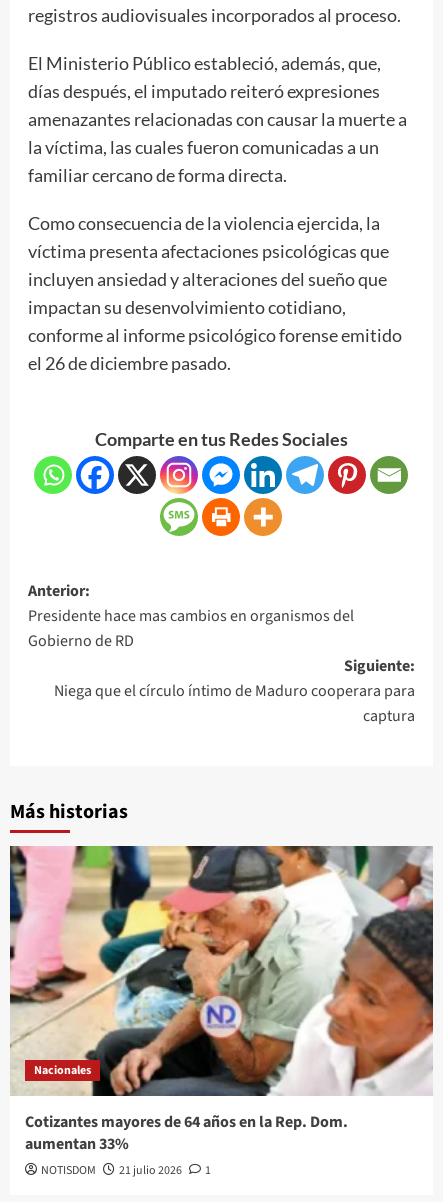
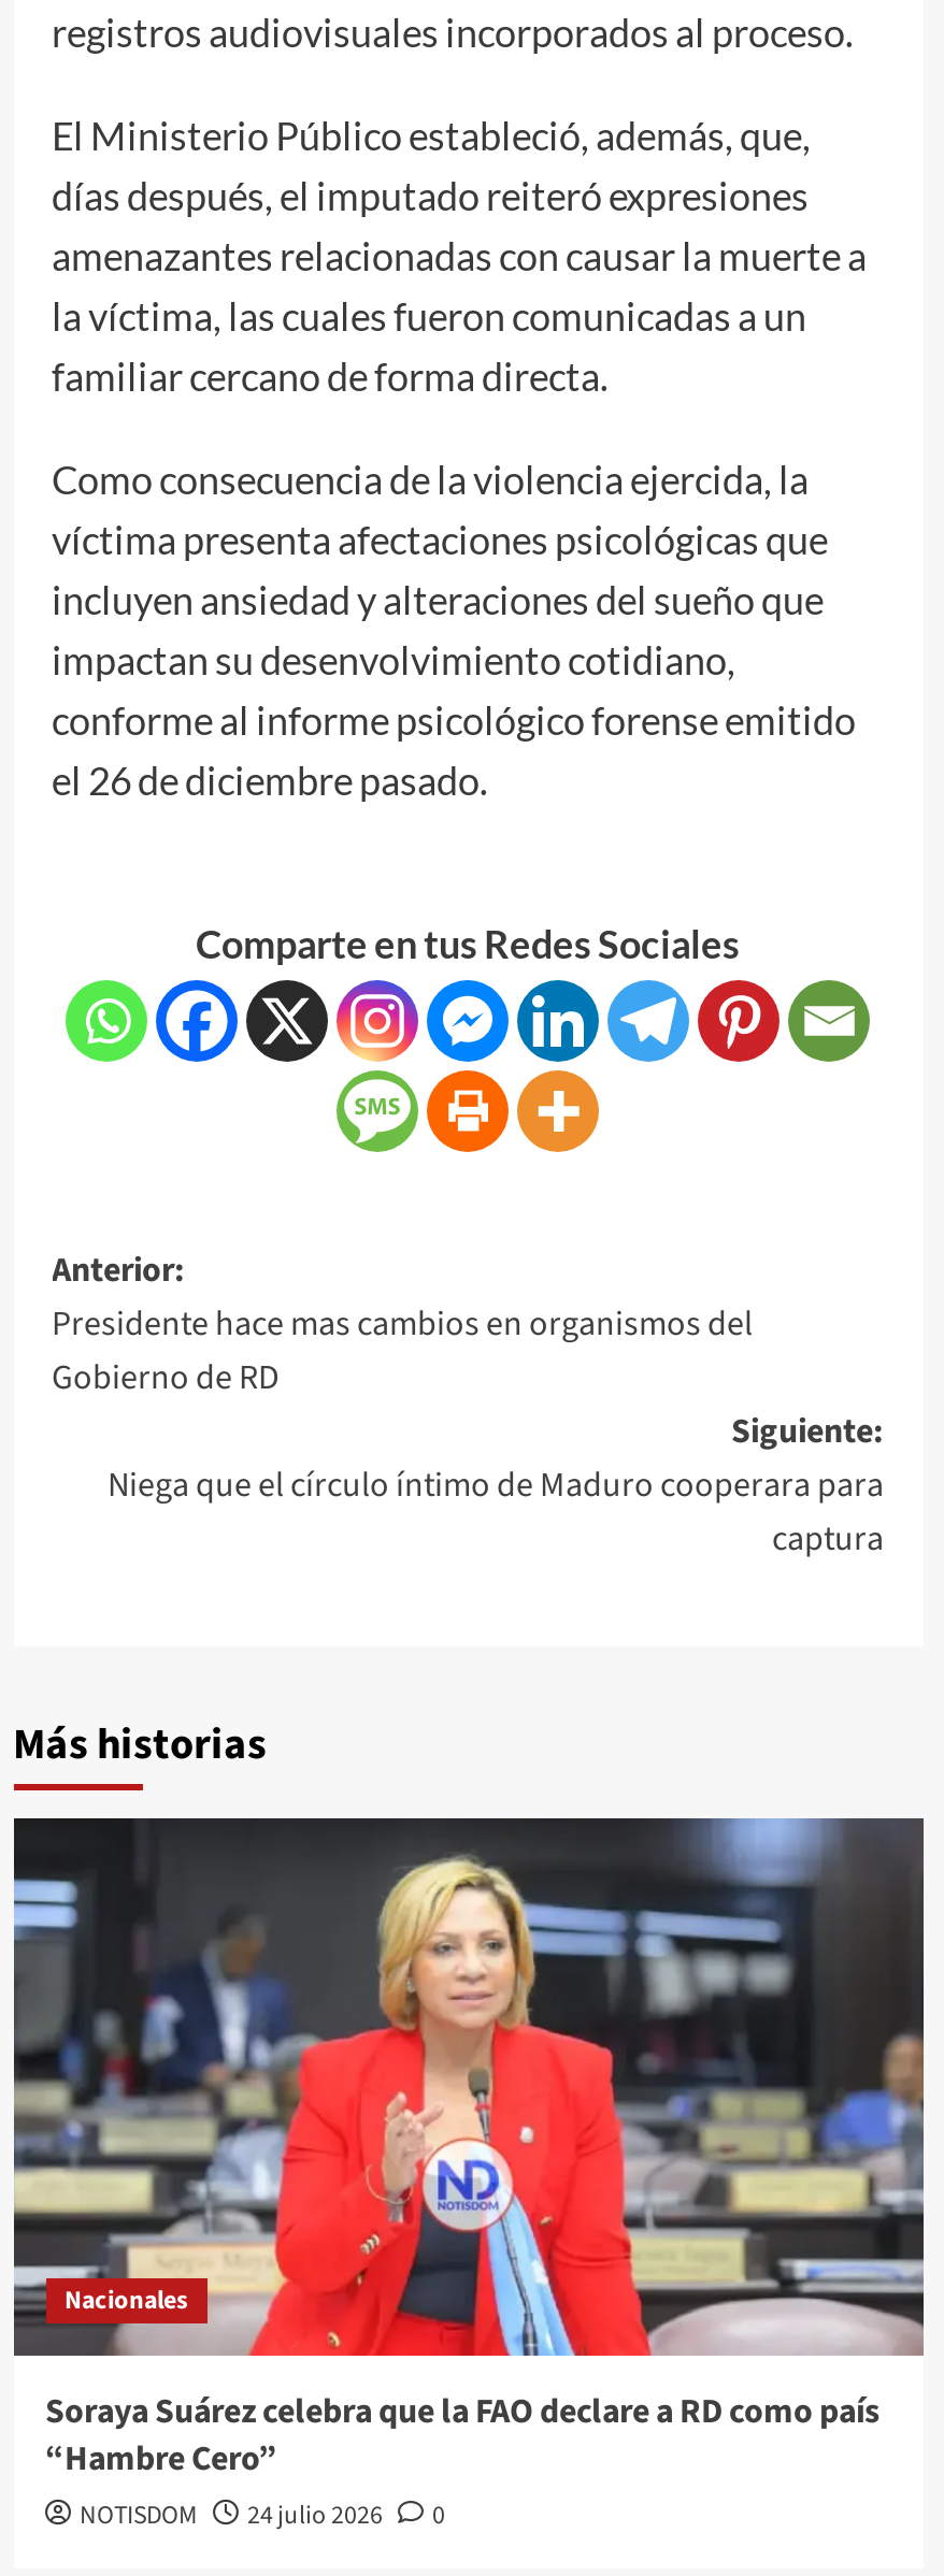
- [image]
- Cotizantes mayores de 64 años en la Rep. Dom.
- aumentan 33%
+ [image]
+ Soraya Suárez celebra que la FAO declare a RD como país
+ “Hambre Cero”

- 21 julio 2026
+ 24 julio 2026

- 1
+ 0
